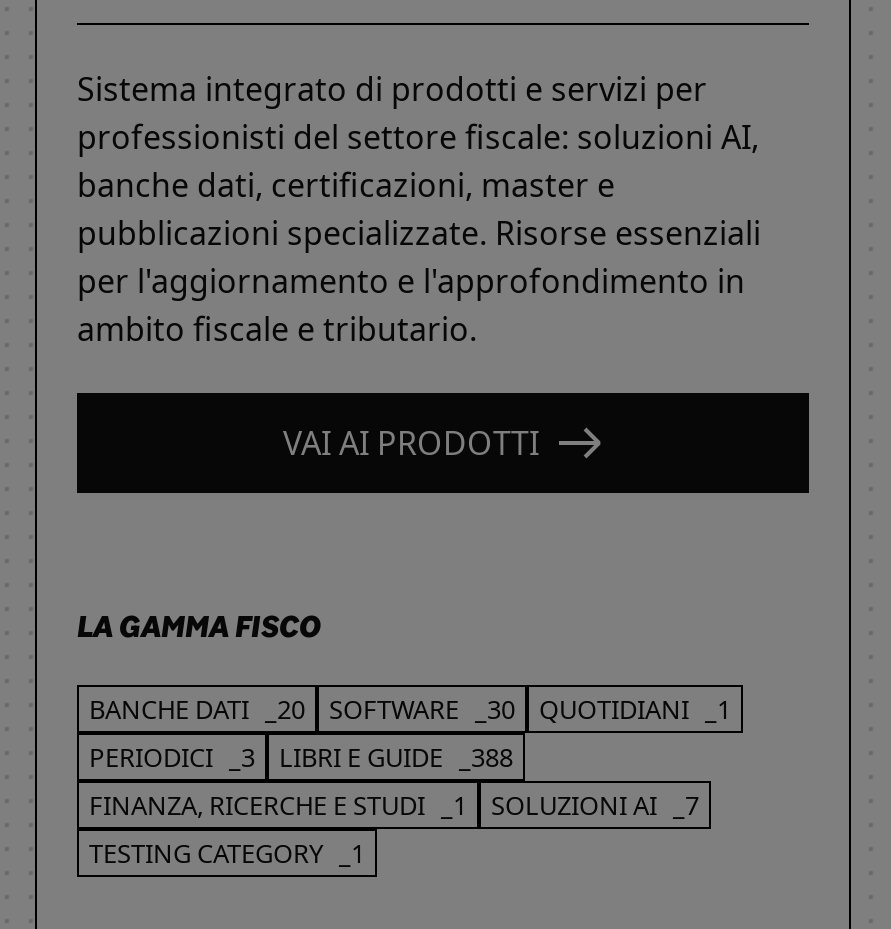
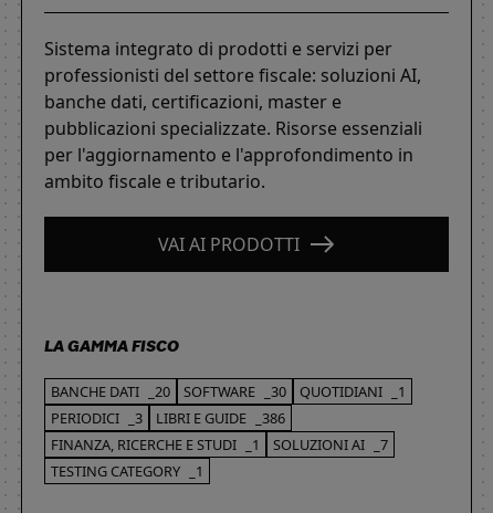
- PERIODICI _3 LIBRI E GUIDE _388
+ PERIODICI _3 LIBRI E GUIDE _386
